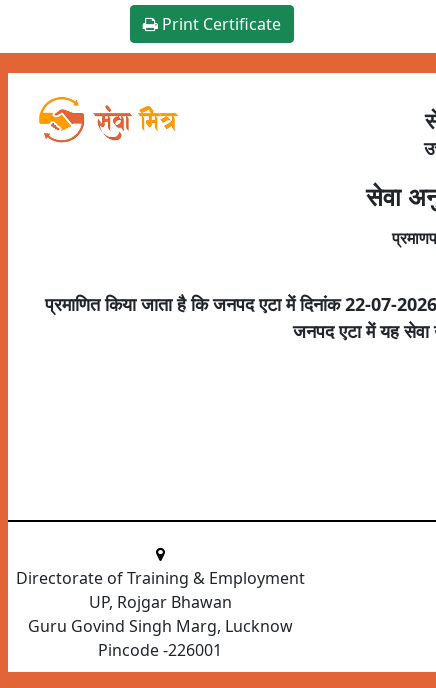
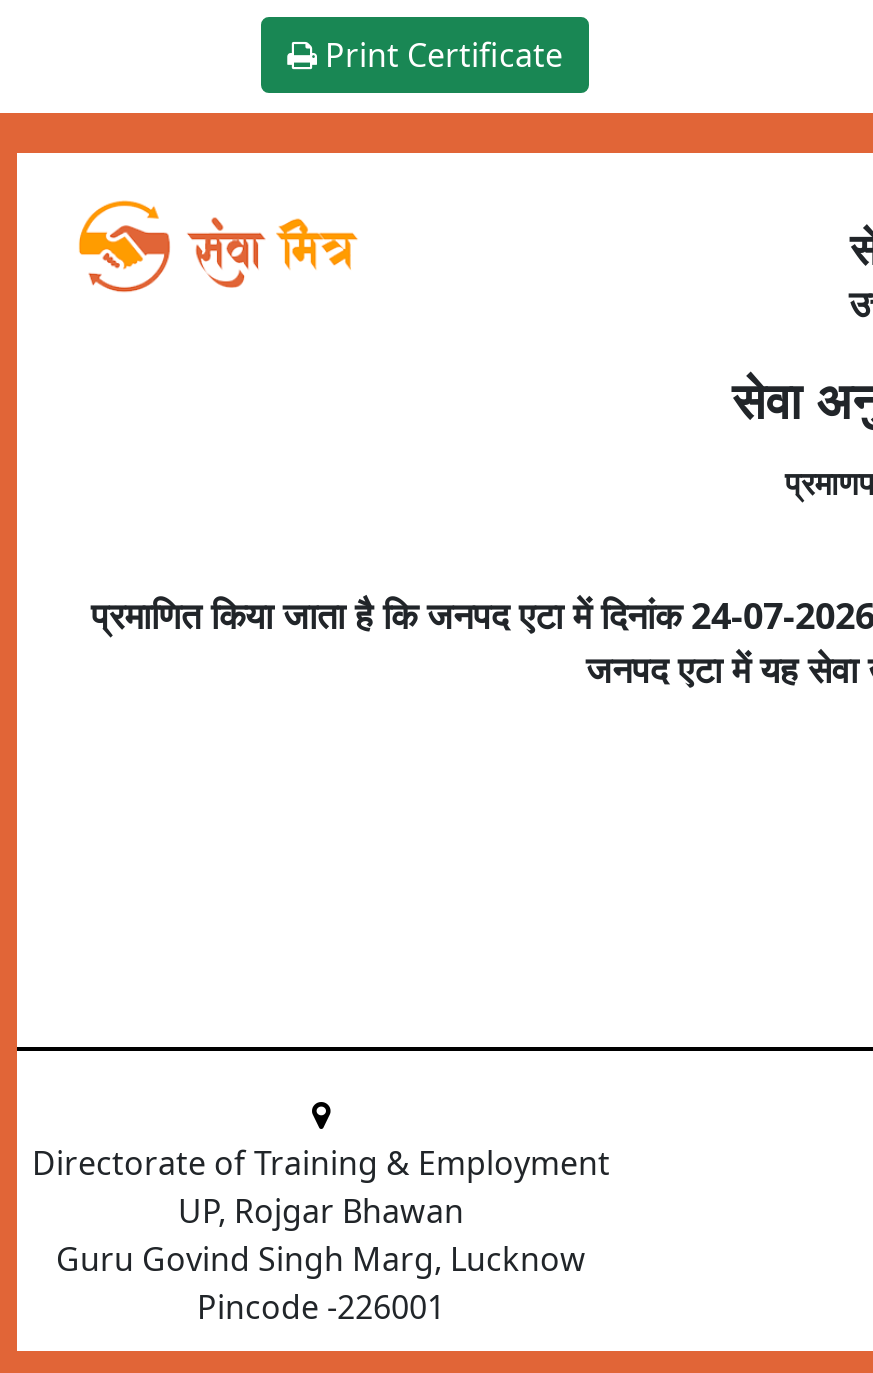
- प्रमाणित किया जाता है कि जनपदएटामें दिनांक22-07-2026
+ प्रमाणित किया जाता है कि जनपदएटामें दिनांक24-07-2026
